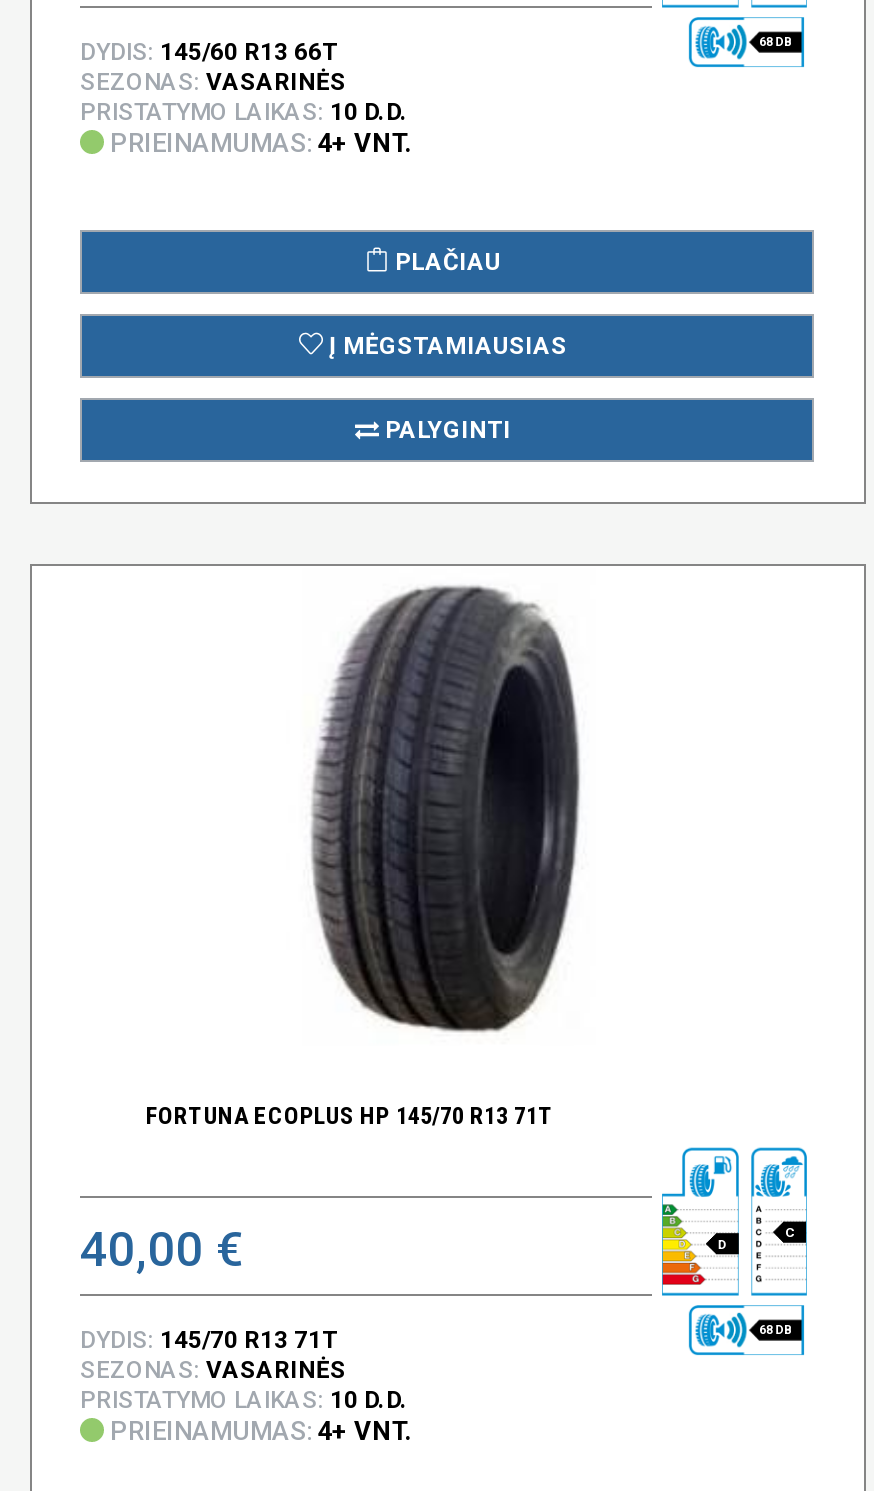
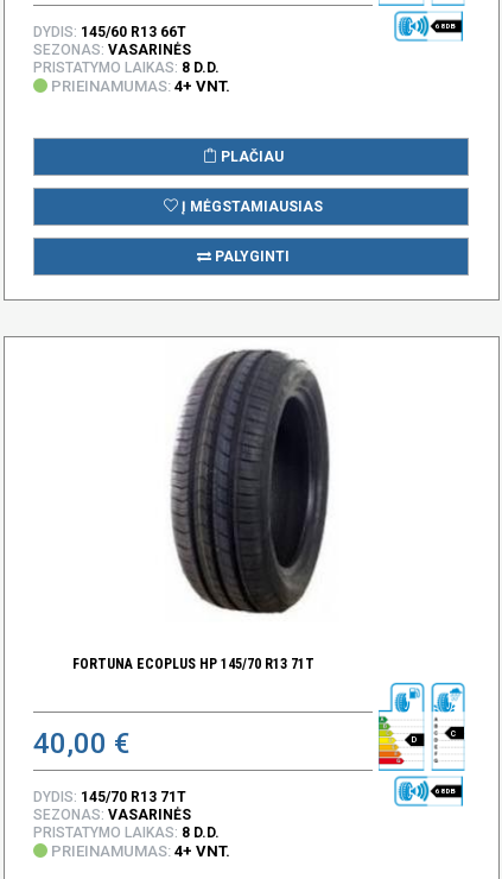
- PRISTATYMO LAIKAS: 10 D.D.
+ PRISTATYMO LAIKAS: 8 D.D.

- PRISTATYMO LAIKAS: 10 D.D.
+ PRISTATYMO LAIKAS: 8 D.D.
